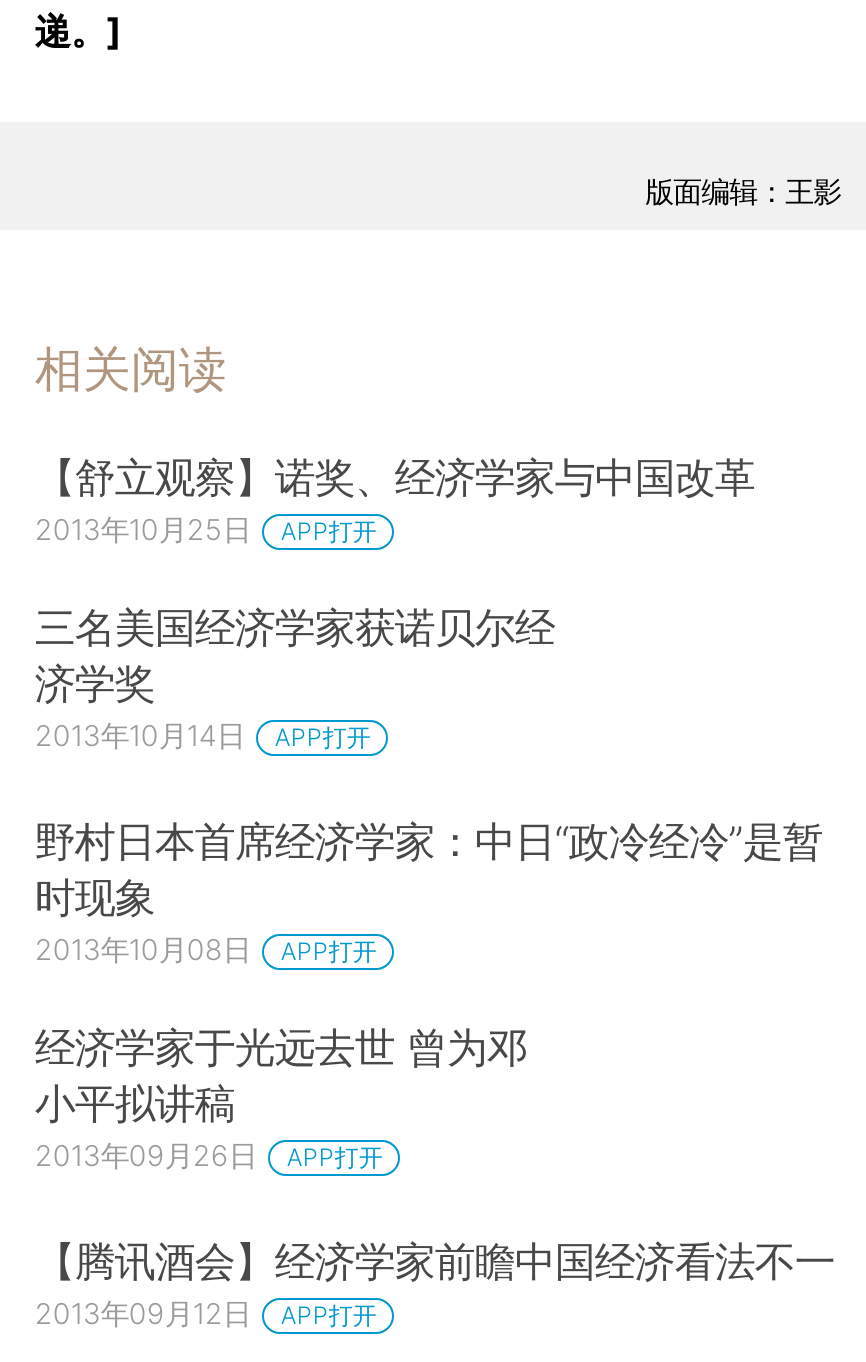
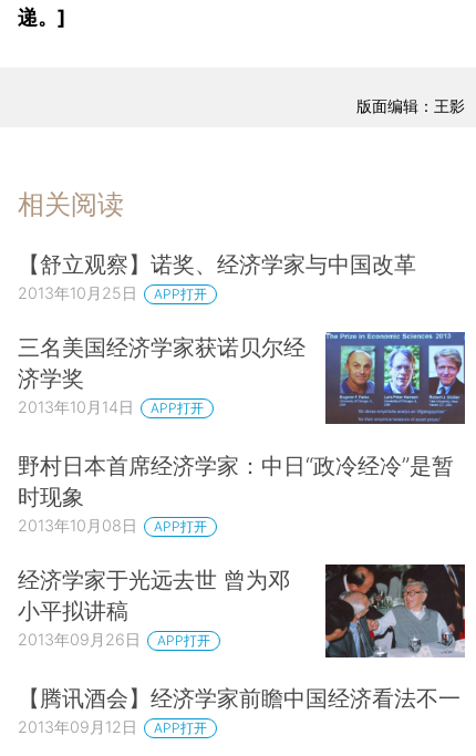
+ [image]

+ [image]
